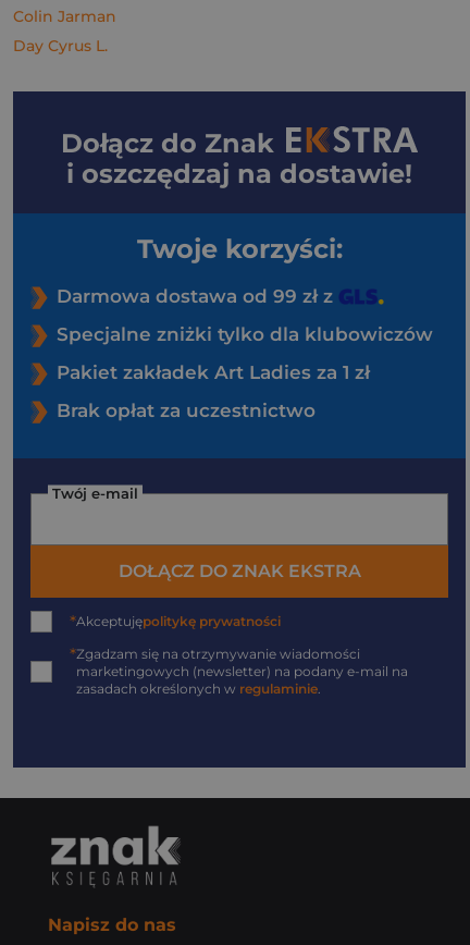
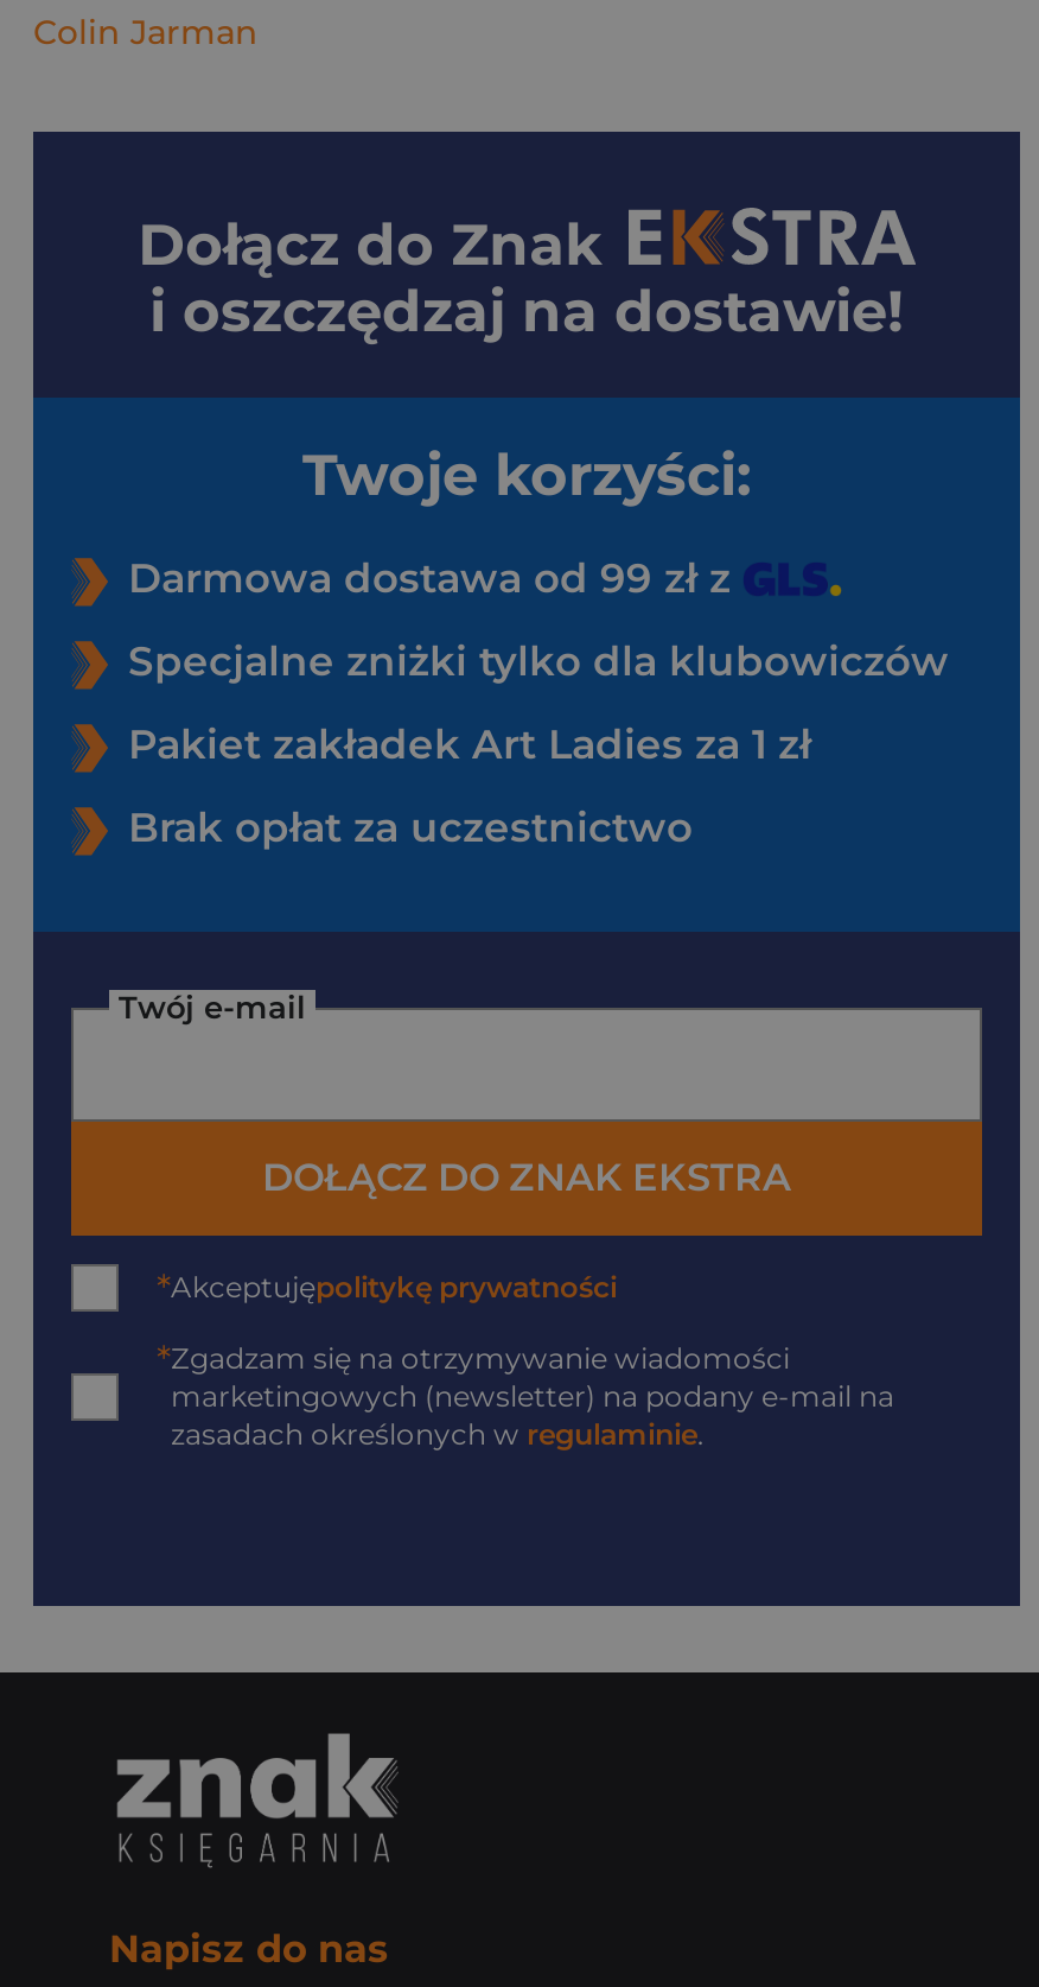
- Day Cyrus L.
